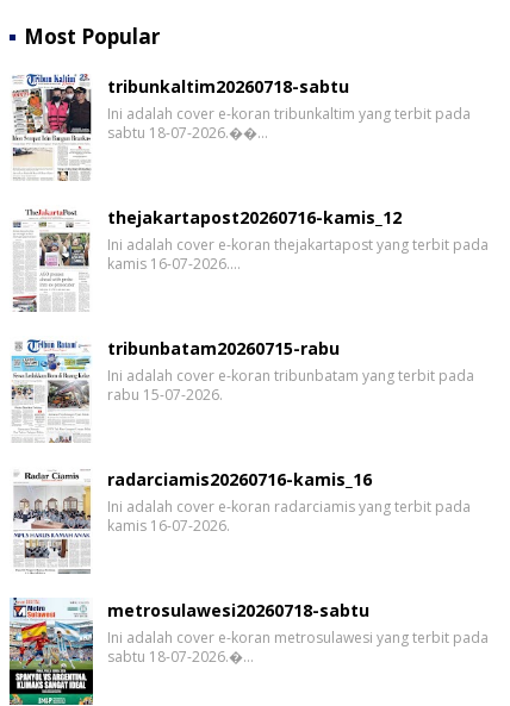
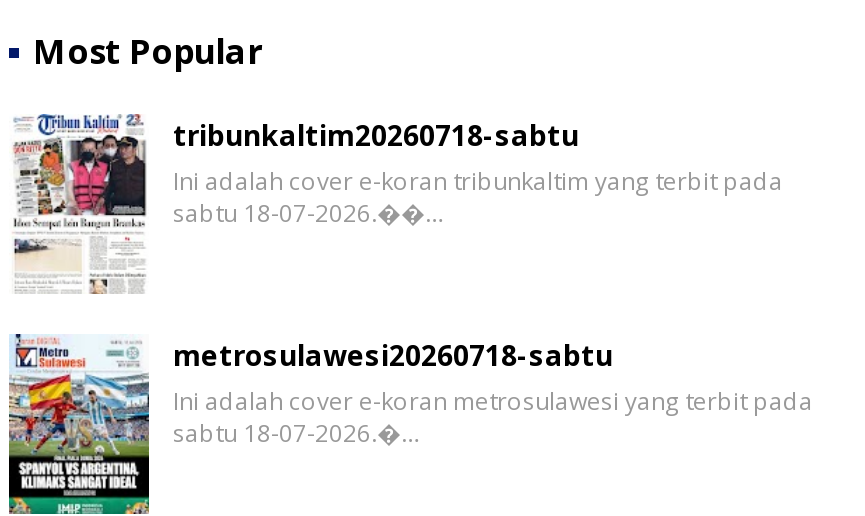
- [image]
- thejakartapost20260716-kamis_12
- Ini adalah cover e-koran thejakartapost yang terbit pada
- kamis 16-07-2026.…

- [image]
- tribunbatam20260715-rabu
- Ini adalah cover e-koran tribunbatam yang terbit pada
- rabu 15-07-2026.

- [image]
- radarciamis20260716-kamis_16
- Ini adalah cover e-koran radarciamis yang terbit pada
- kamis 16-07-2026.
